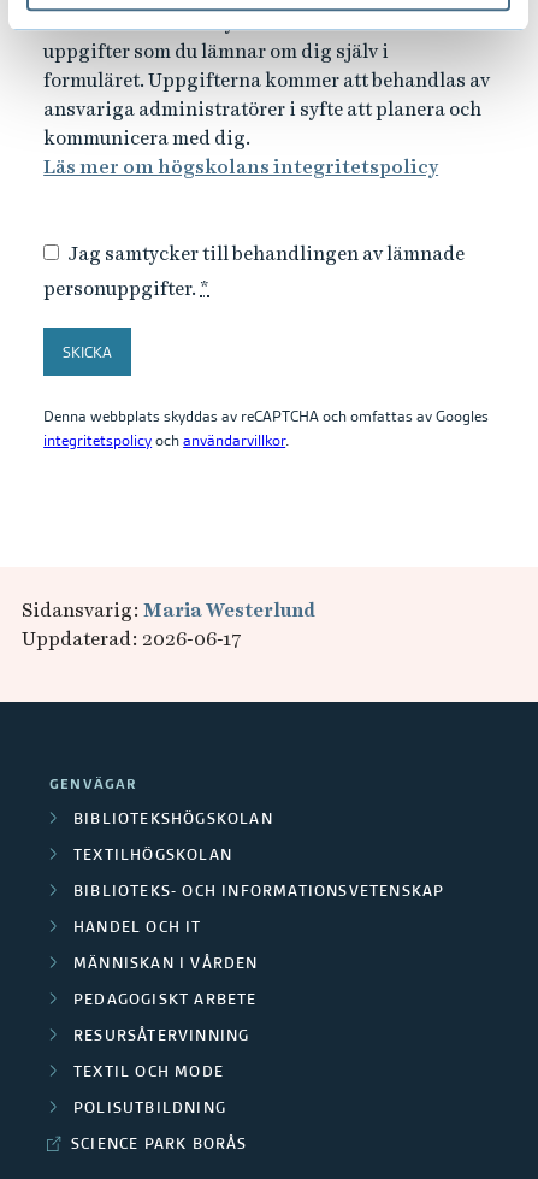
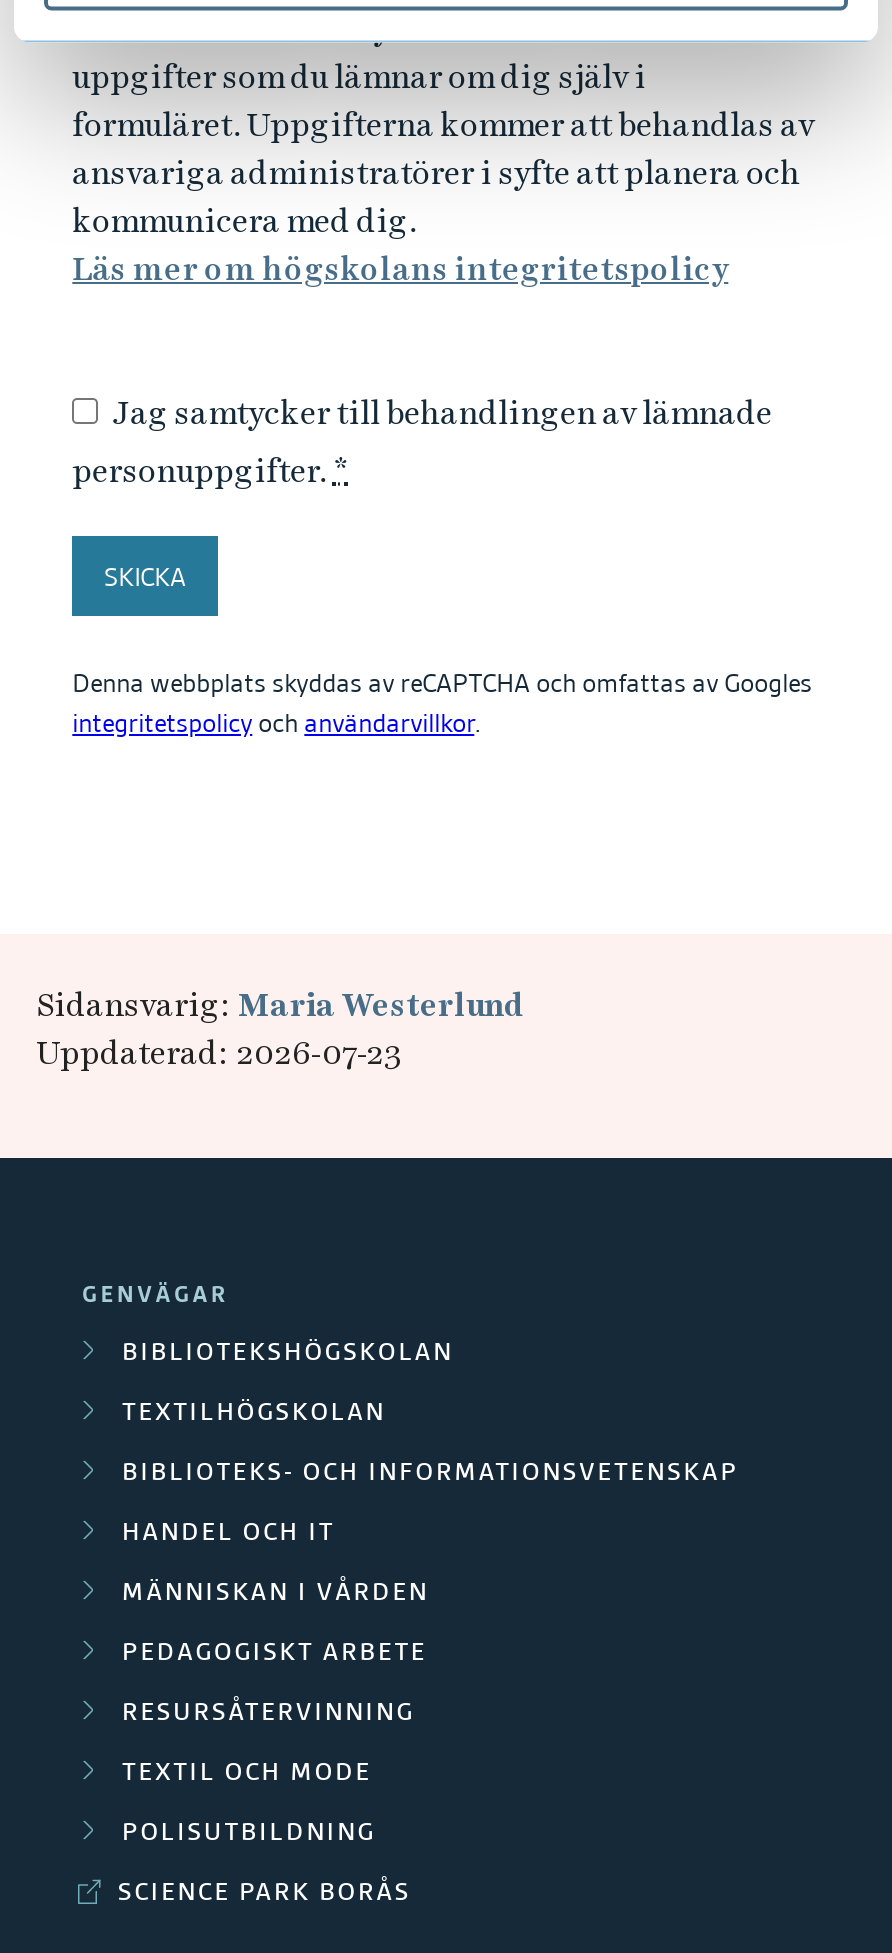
- Uppdaterad: 2026-06-17
+ Uppdaterad: 2026-07-23
